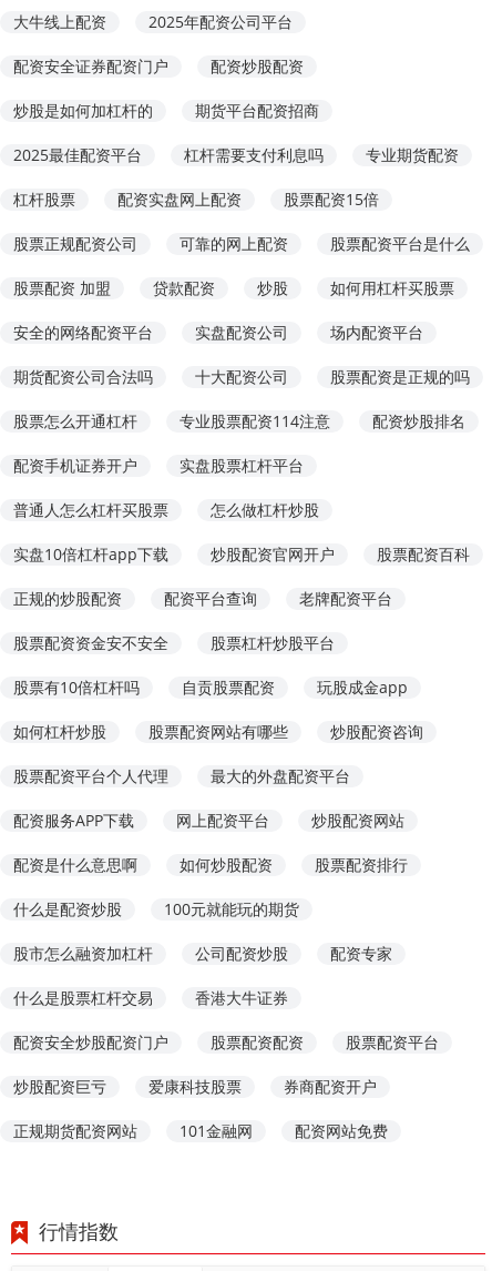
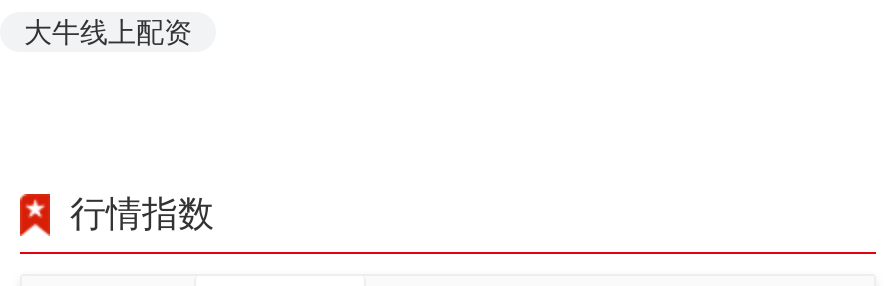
- 2025年配资公司平台
- 配资安全证券配资门户
- 配资炒股配资
- 炒股是如何加杠杆的
- 期货平台配资招商
- 2025最佳配资平台
- 杠杆需要支付利息吗
- 专业期货配资
- 杠杆股票
- 配资实盘网上配资
- 股票配资15倍
- 股票正规配资公司
- 可靠的网上配资
- 股票配资平台是什么
- 股票配资 加盟
- 贷款配资
- 炒股
- 如何用杠杆买股票
- 安全的网络配资平台
- 实盘配资公司
- 场内配资平台
- 期货配资公司合法吗
- 十大配资公司
- 股票配资是正规的吗
- 股票怎么开通杠杆
- 专业股票配资114注意
- 配资炒股排名
- 配资手机证券开户
- 实盘股票杠杆平台
- 普通人怎么杠杆买股票
- 怎么做杠杆炒股
- 实盘10倍杠杆app下载
- 炒股配资官网开户
- 股票配资百科
- 正规的炒股配资
- 配资平台查询
- 老牌配资平台
- 股票配资资金安不安全
- 股票杠杆炒股平台
- 股票有10倍杠杆吗
- 自贡股票配资
- 玩股成金app
- 如何杠杆炒股
- 股票配资网站有哪些
- 炒股配资咨询
- 股票配资平台个人代理
- 最大的外盘配资平台
- 配资服务APP下载
- 网上配资平台
- 炒股配资网站
- 配资是什么意思啊
- 如何炒股配资
- 股票配资排行
- 什么是配资炒股
- 100元就能玩的期货
- 股市怎么融资加杠杆
- 公司配资炒股
- 配资专家
- 什么是股票杠杆交易
- 香港大牛证券
- 配资安全炒股配资门户
- 股票配资配资
- 股票配资平台
- 炒股配资巨亏
- 爱康科技股票
- 券商配资开户
- 正规期货配资网站
- 101金融网
- 配资网站免费
